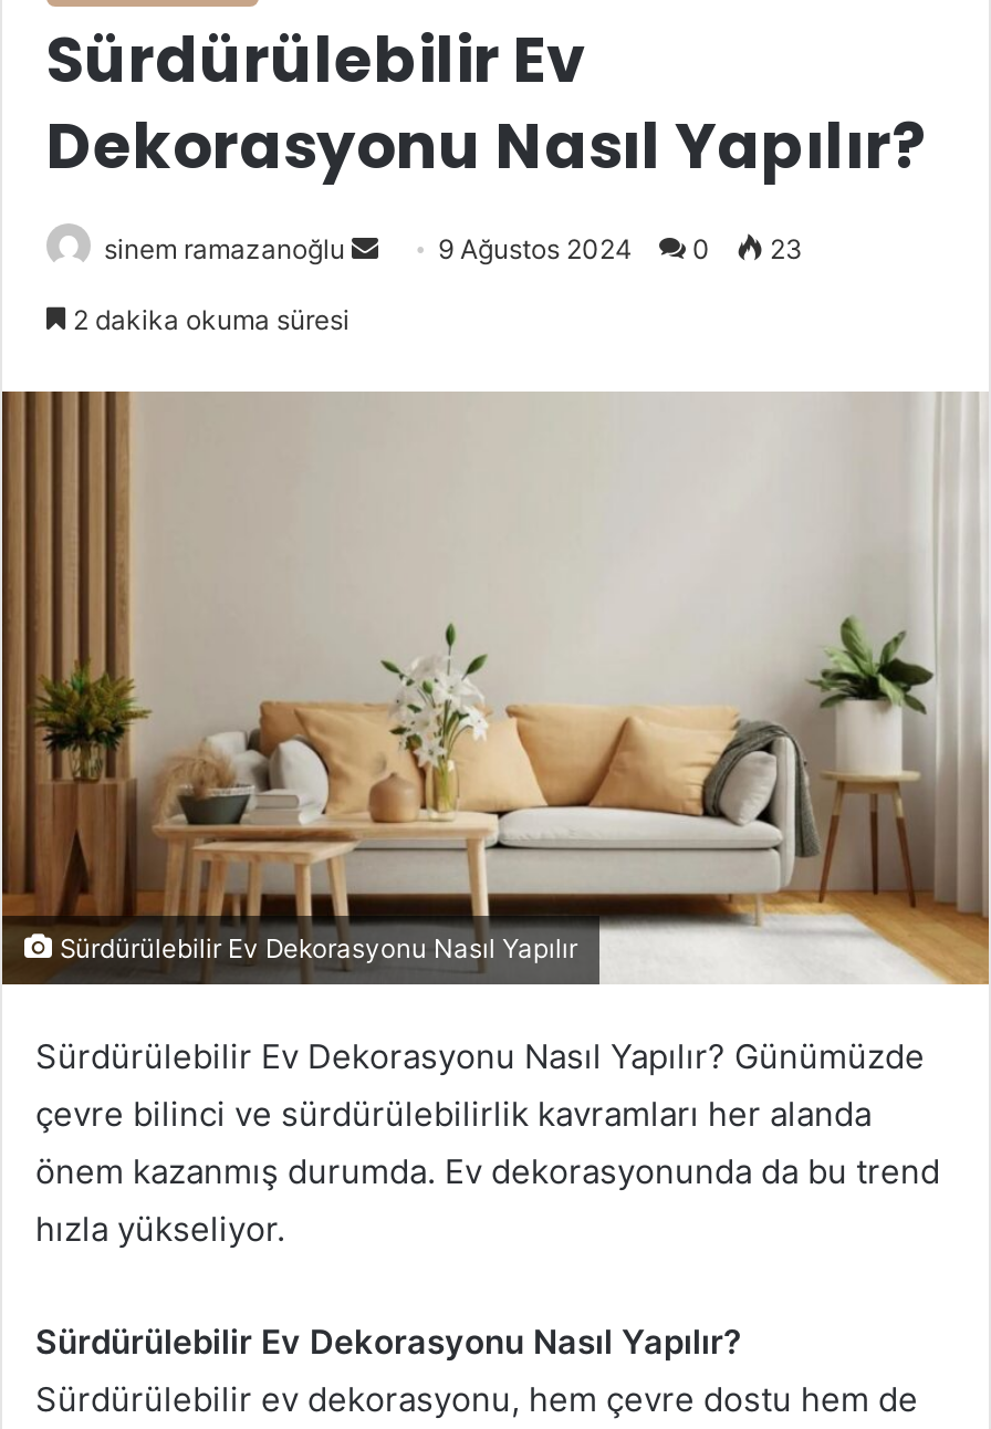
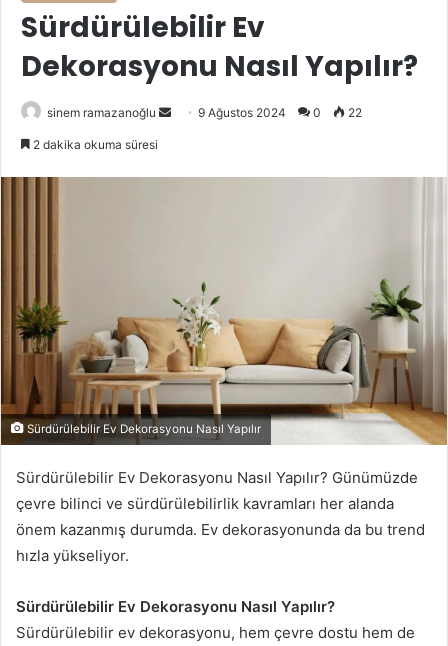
- 23
+ 22
